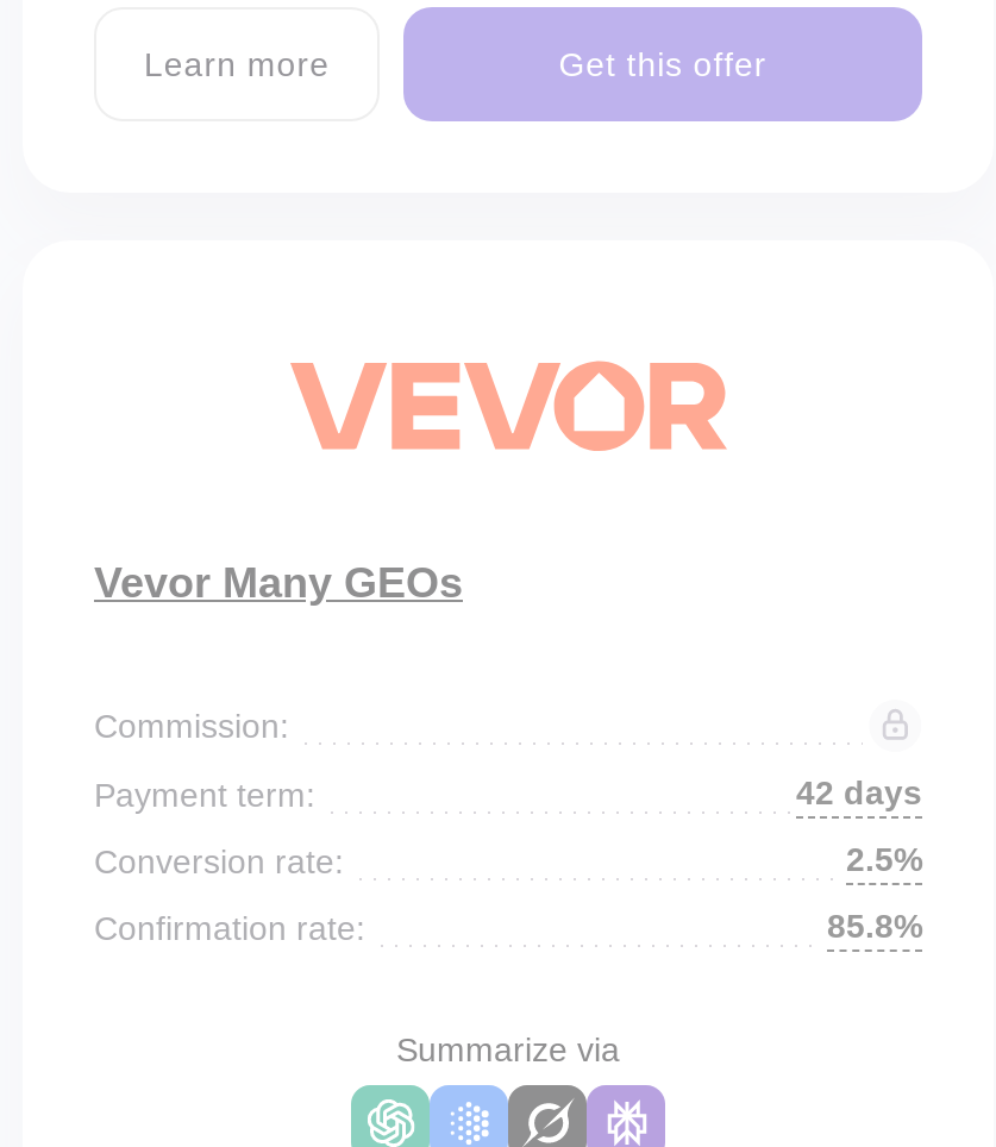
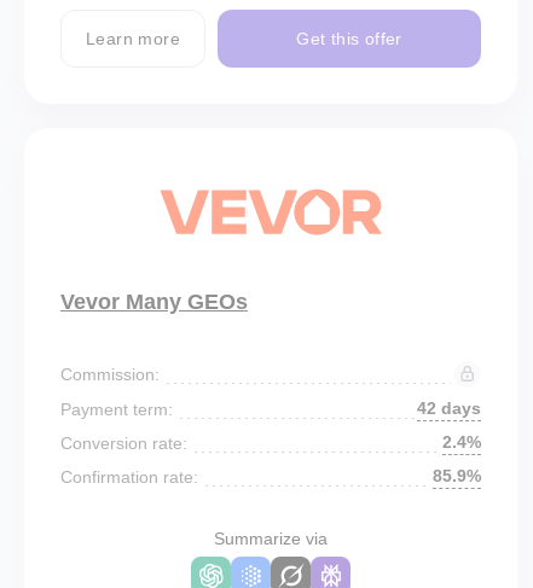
- 2.5%
+ 2.4%

- 85.8%
+ 85.9%
